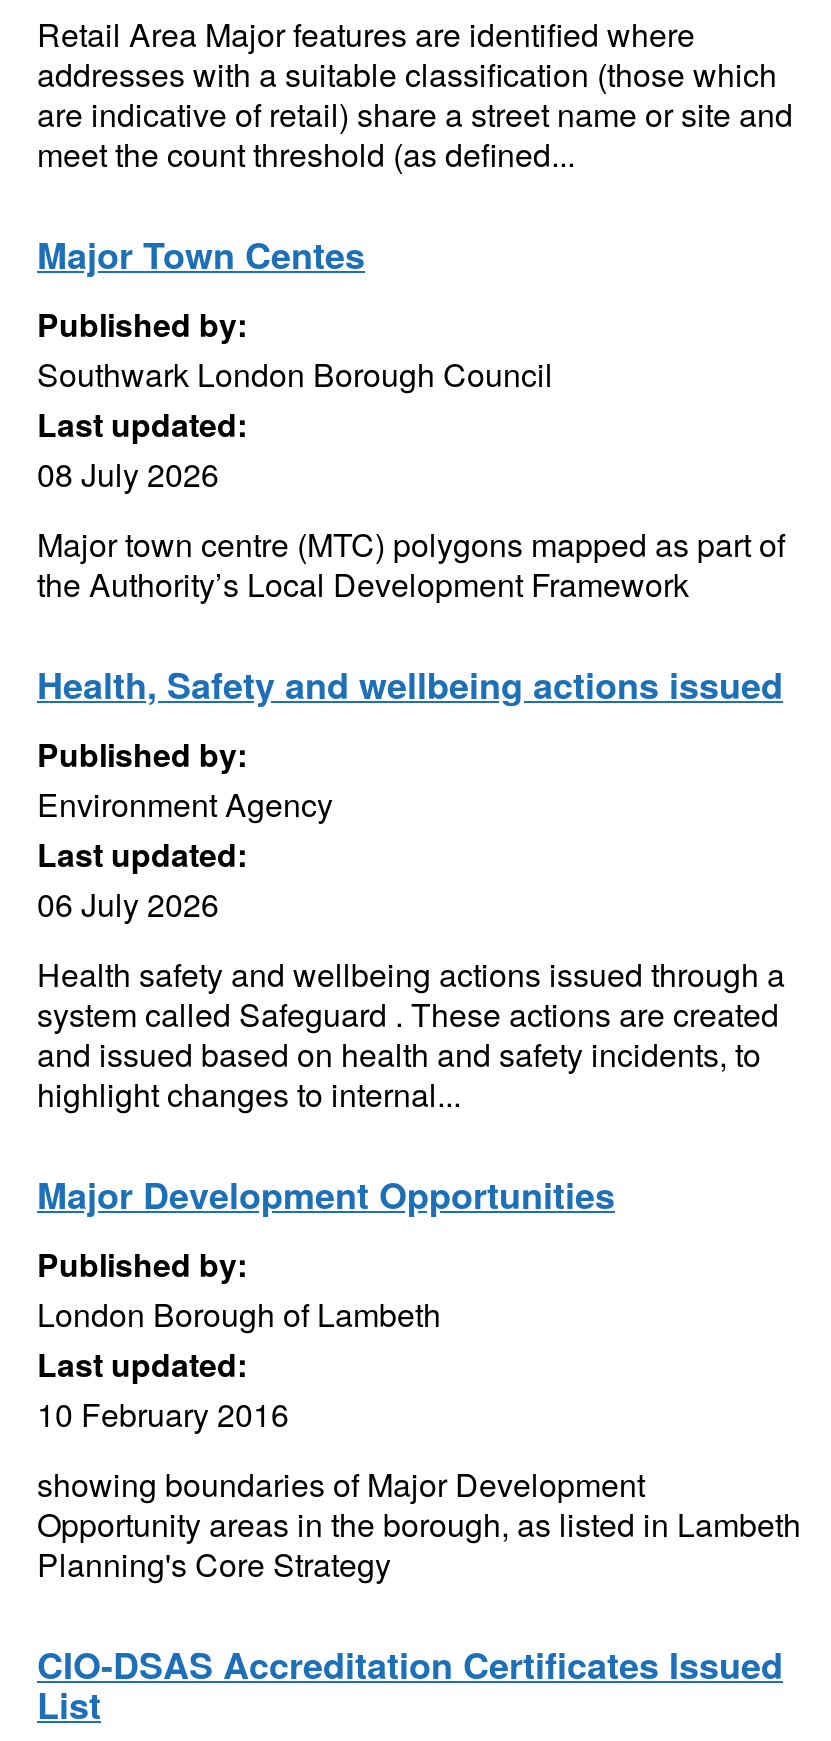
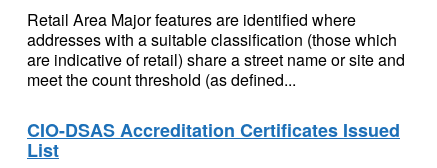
- Major Town Centes
- Published by:
- Southwark London Borough Council
- Last updated:
- 08 July 2026
- Major town centre (MTC) polygons mapped as part of
- the Authority’s Local Development Framework
- Health, Safety and wellbeing actions issued
- Published by:
- Environment Agency
- Last updated:
- 06 July 2026
- Health safety and wellbeing actions issued through a
- system called Safeguard . These actions are created
- and issued based on health and safety incidents, to
- highlight changes to internal...
- Major Development Opportunities
- Published by:
- London Borough of Lambeth
- Last updated:
- 10 February 2016
- showing boundaries of Major Development
- Opportunity areas in the borough, as listed in Lambeth
- Planning's Core Strategy
